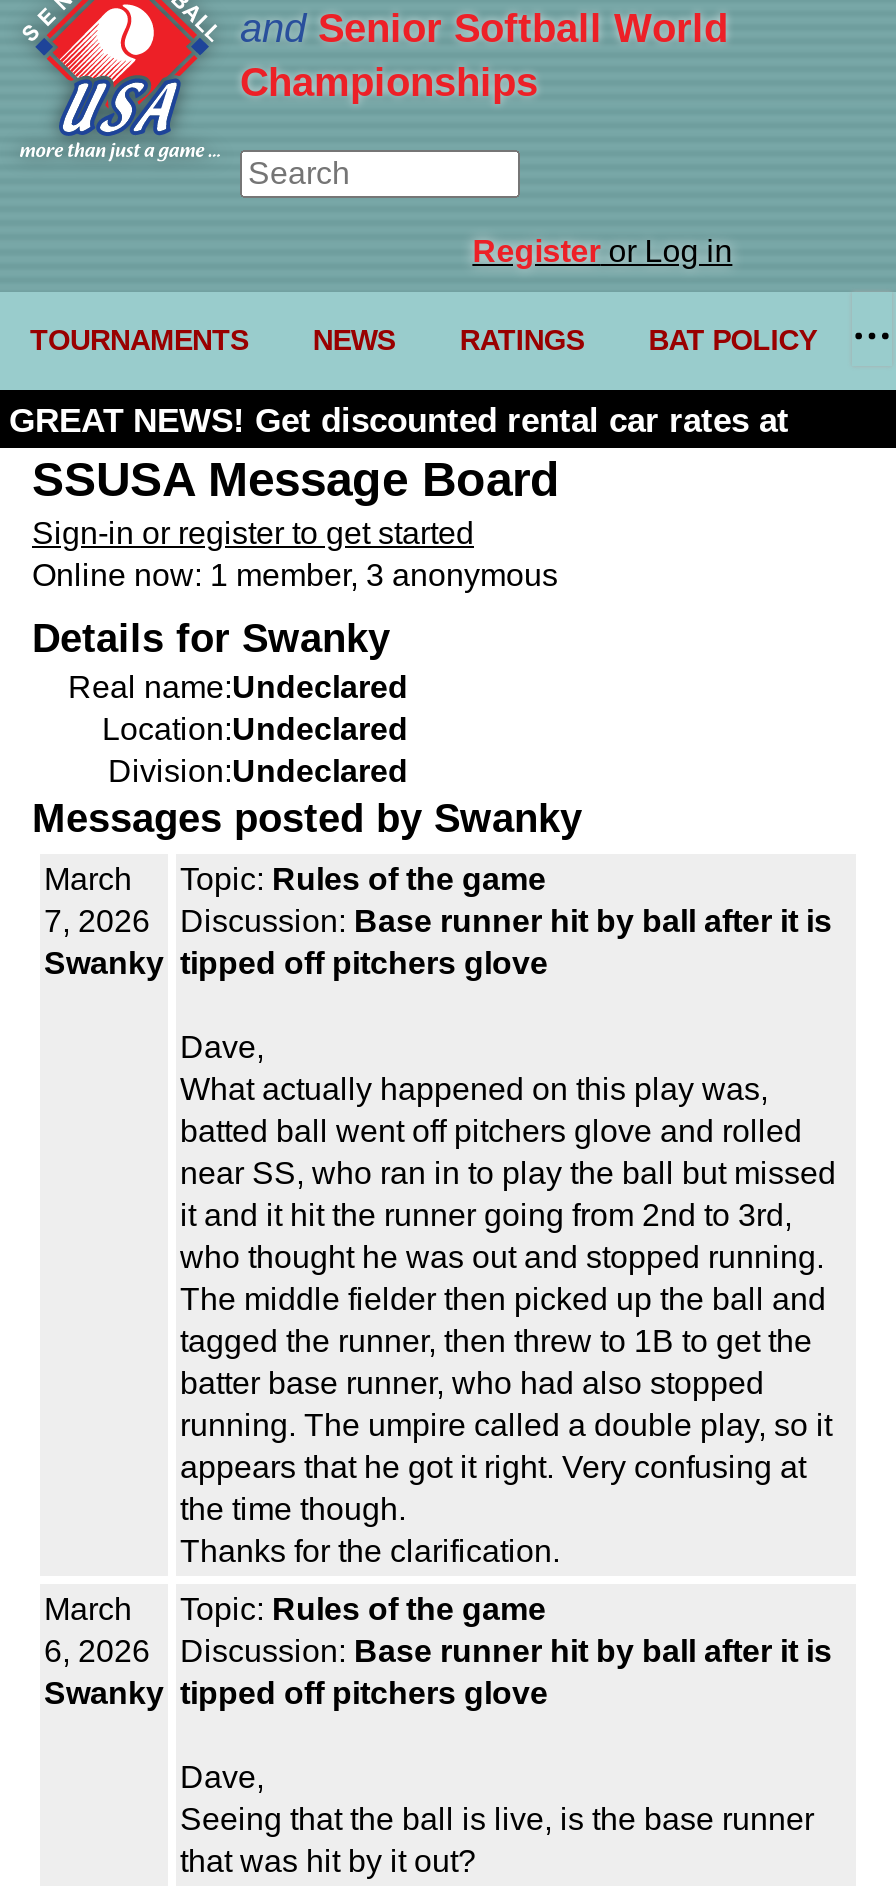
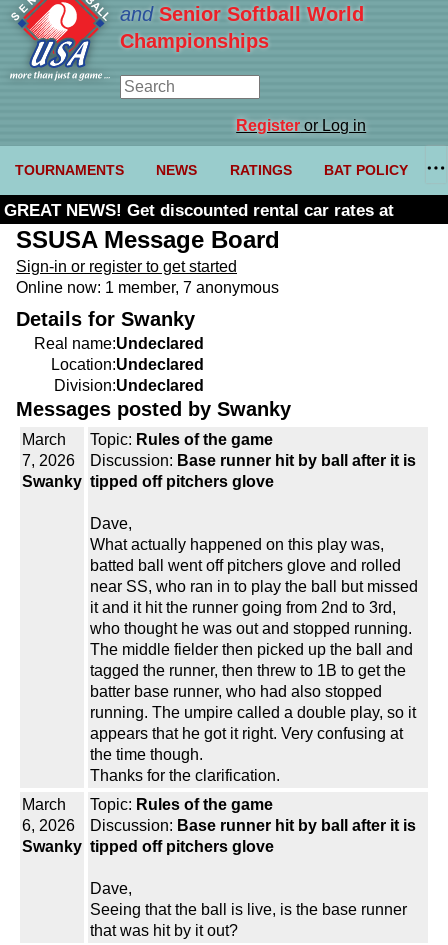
- Online now: 1 member, 3 anonymous
+ Online now: 1 member, 7 anonymous
